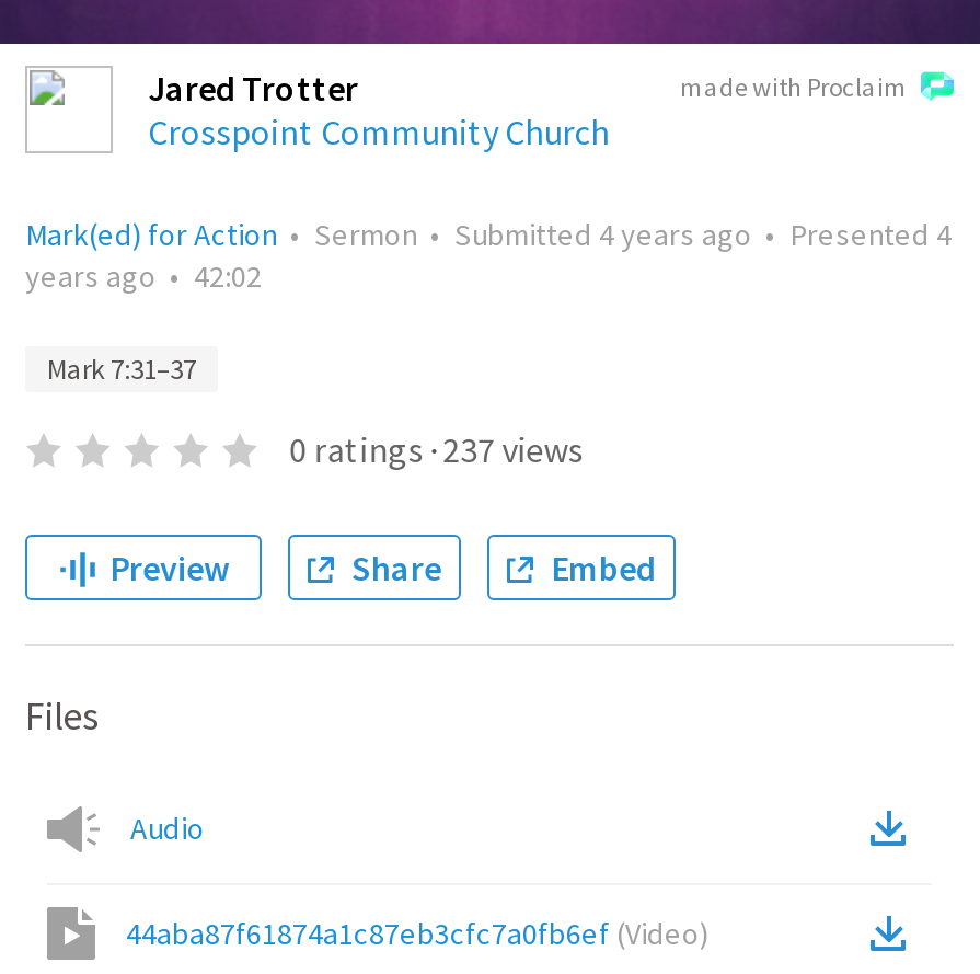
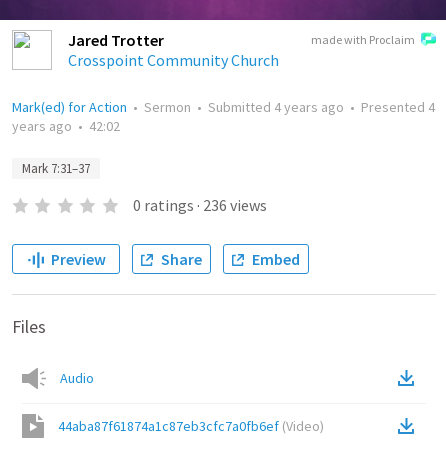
- 0 ratings · 237 views
+ 0 ratings · 236 views
